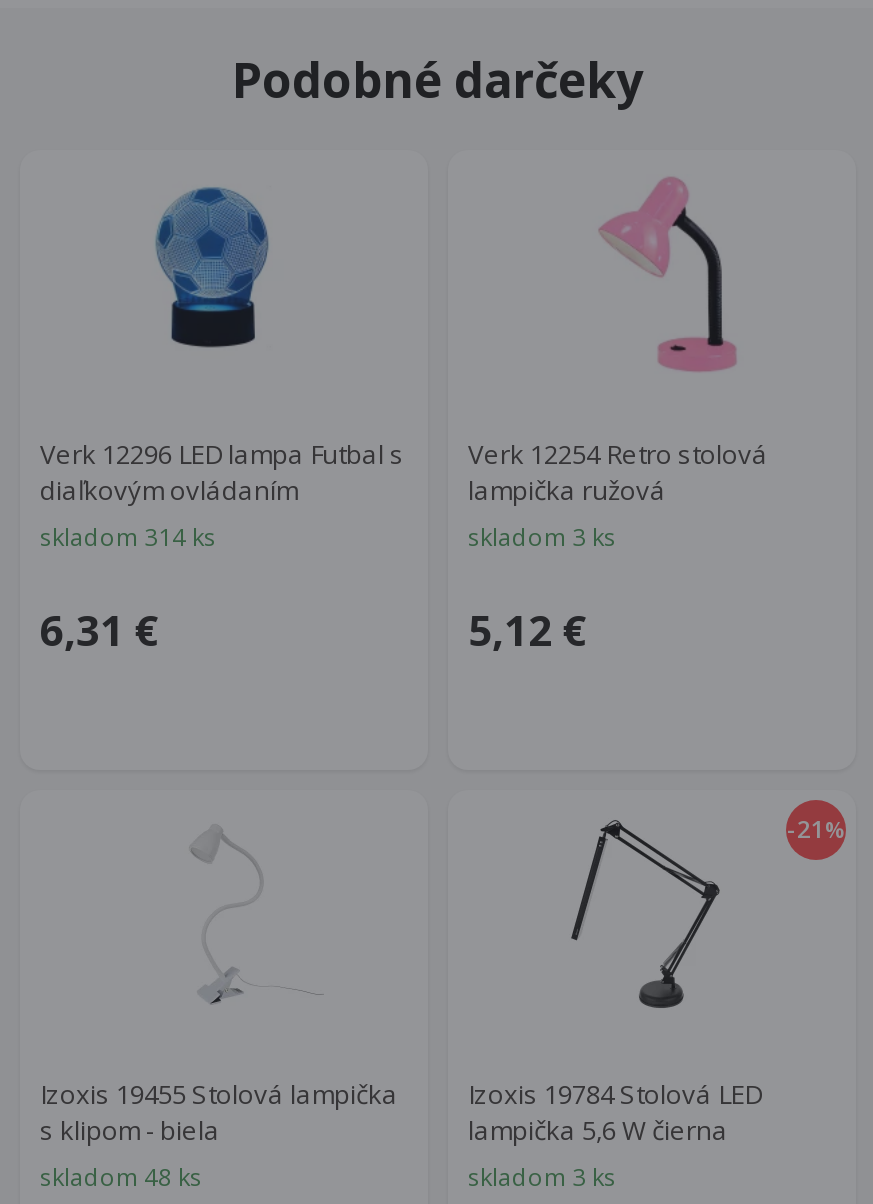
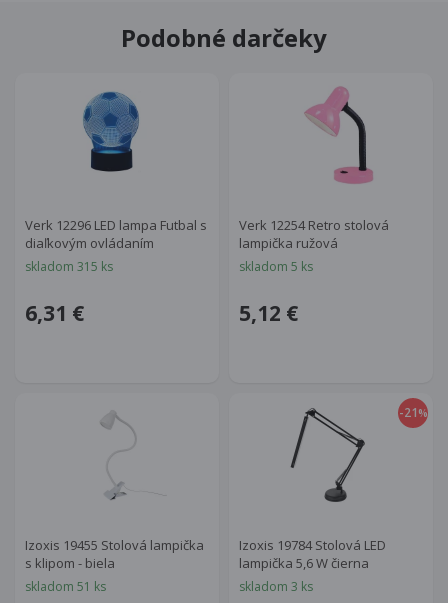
- skladom 314 ks
+ skladom 315 ks

- skladom 3 ks
+ skladom 5 ks

- skladom 48 ks
+ skladom 51 ks
